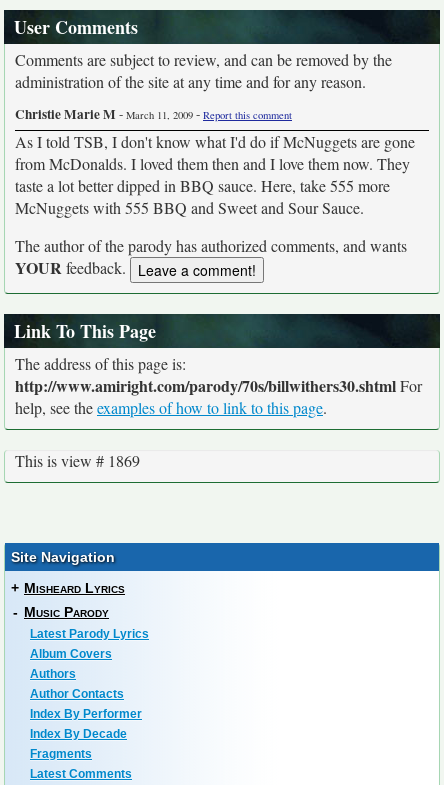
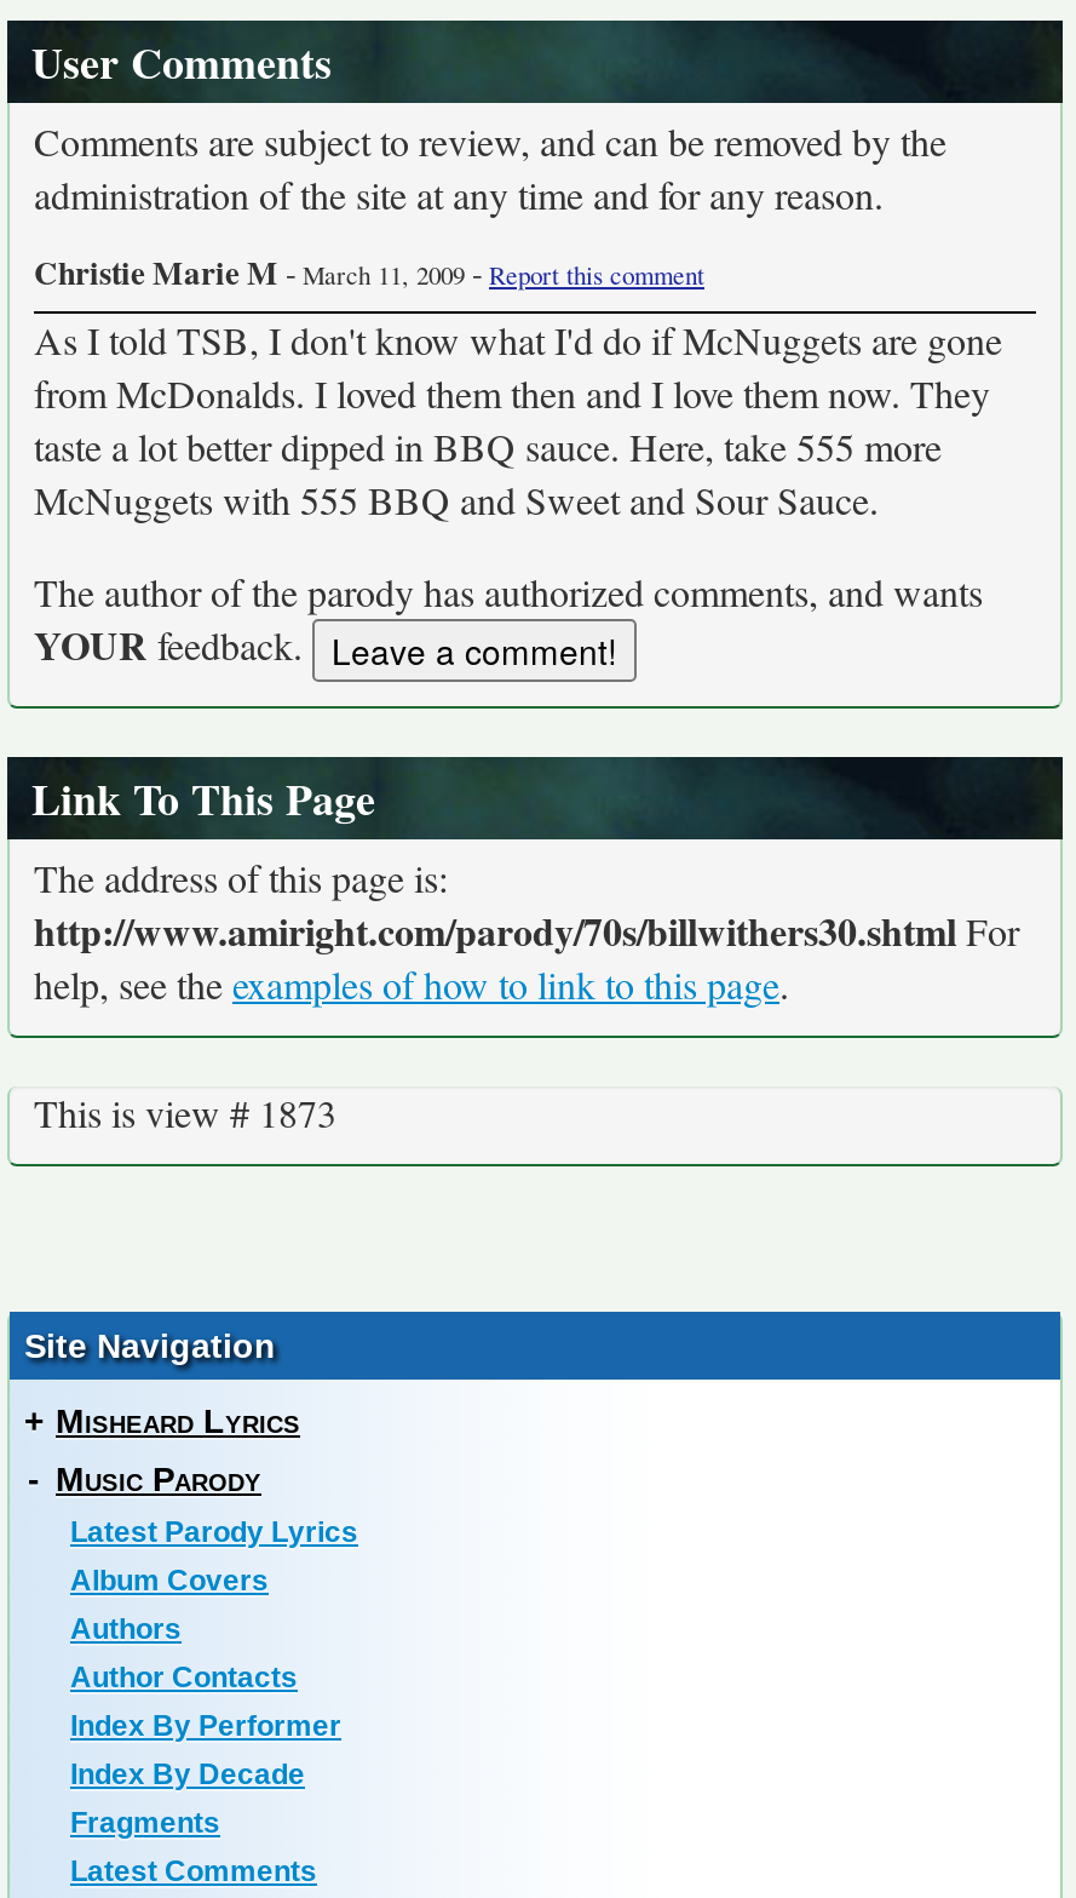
- This is view # 1869
+ This is view # 1873
